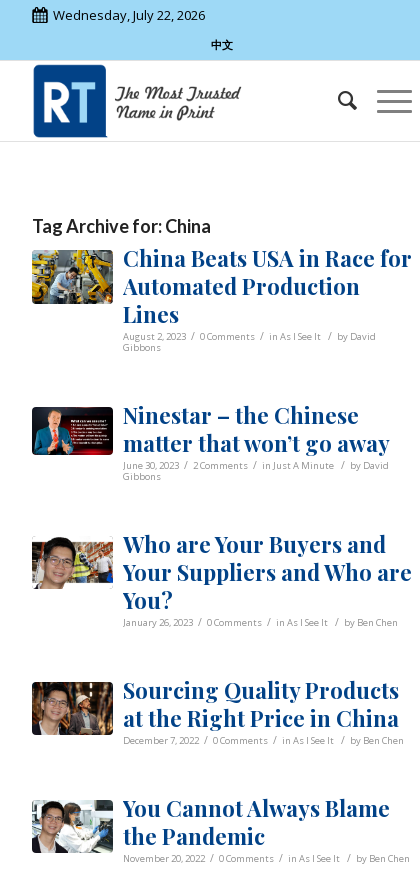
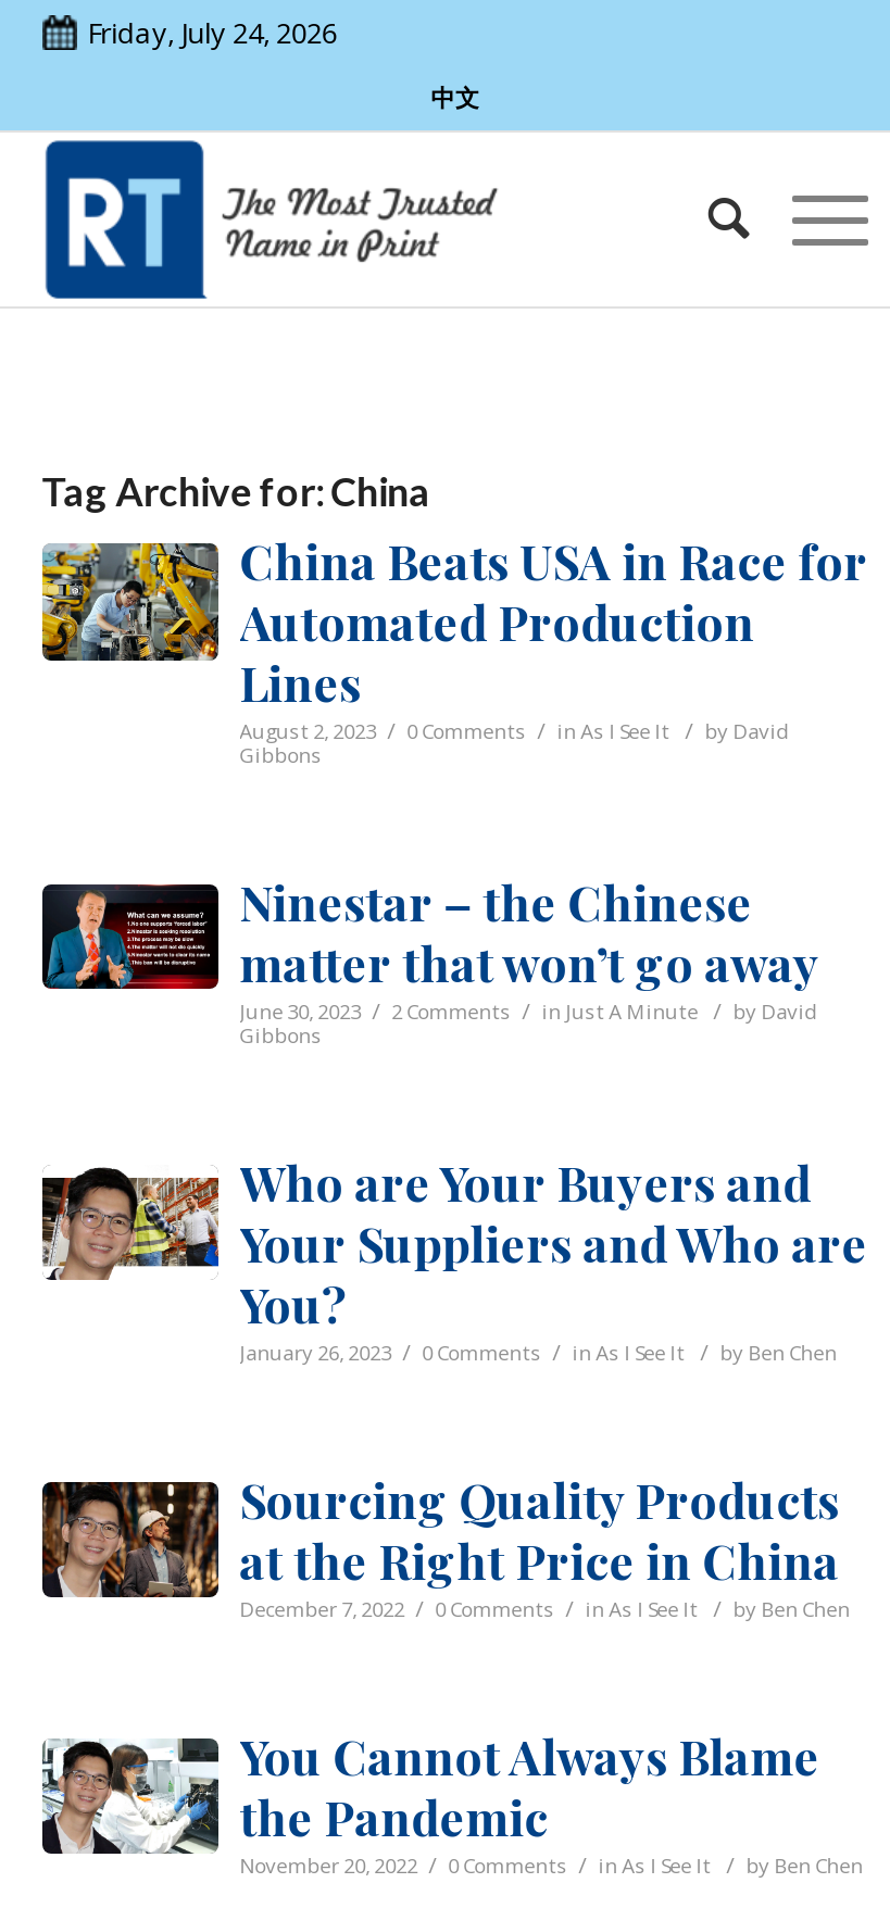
- Wednesday, July 22, 2026
+ Friday, July 24, 2026
